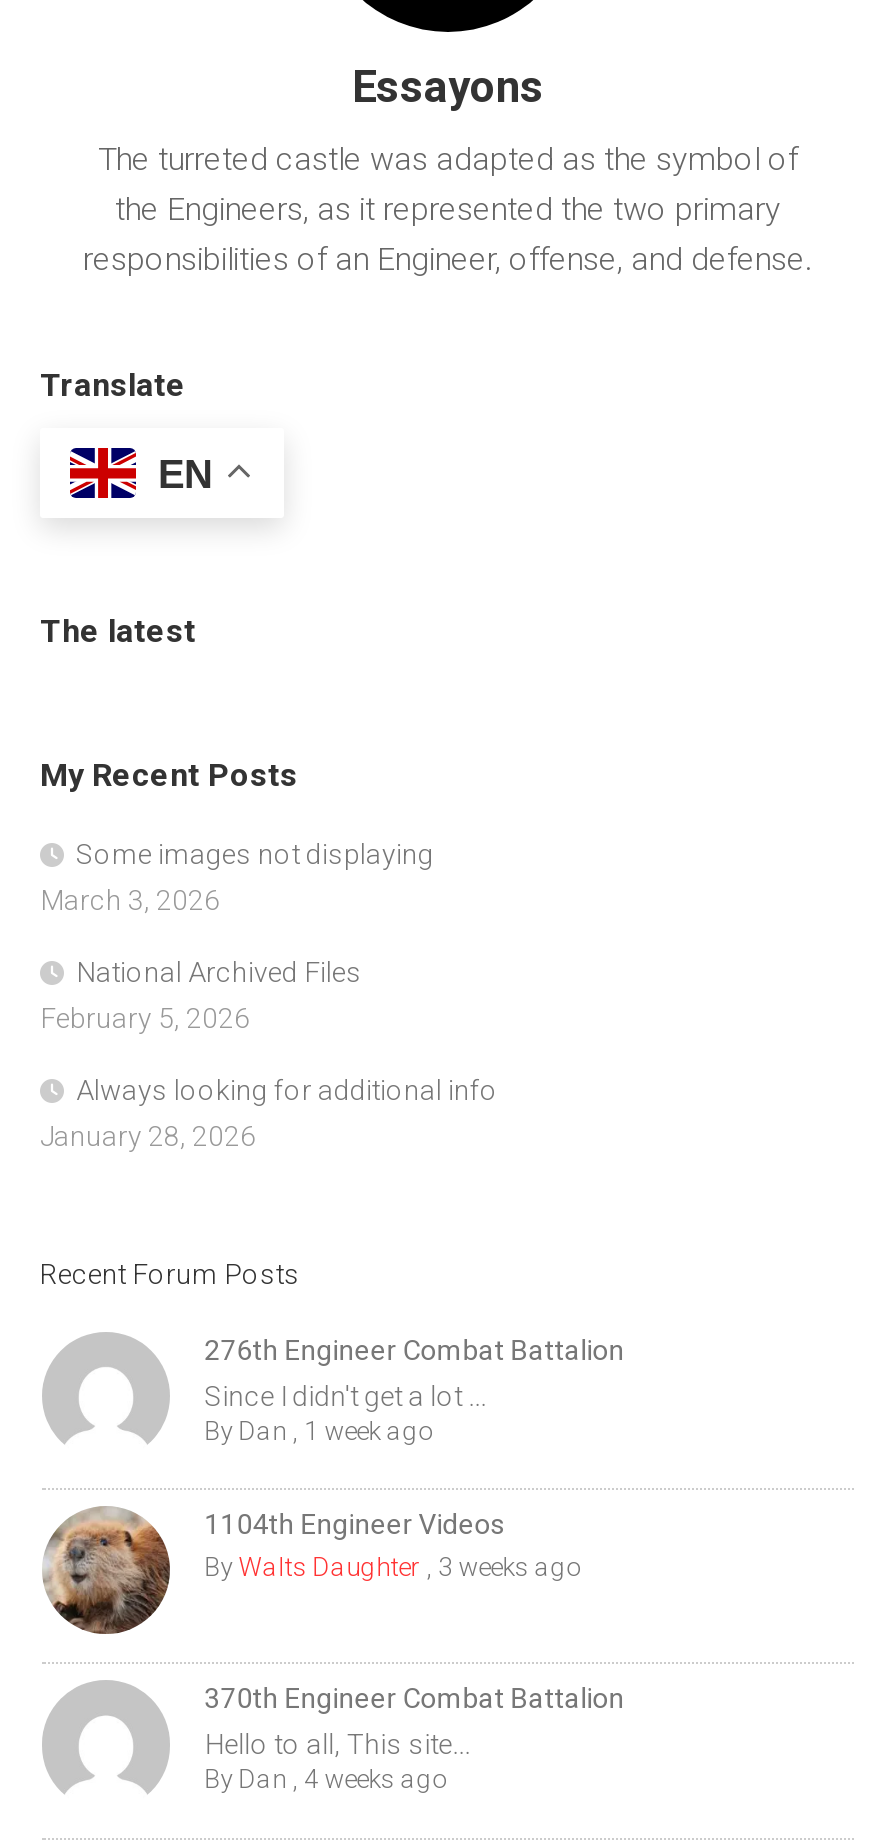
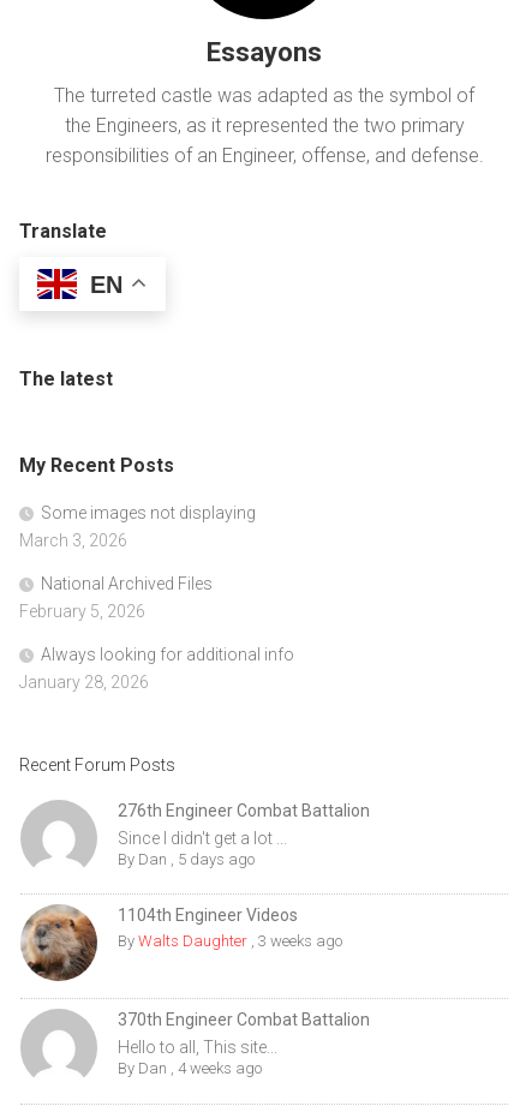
- By Dan, 1 week ago
+ By Dan, 5 days ago
